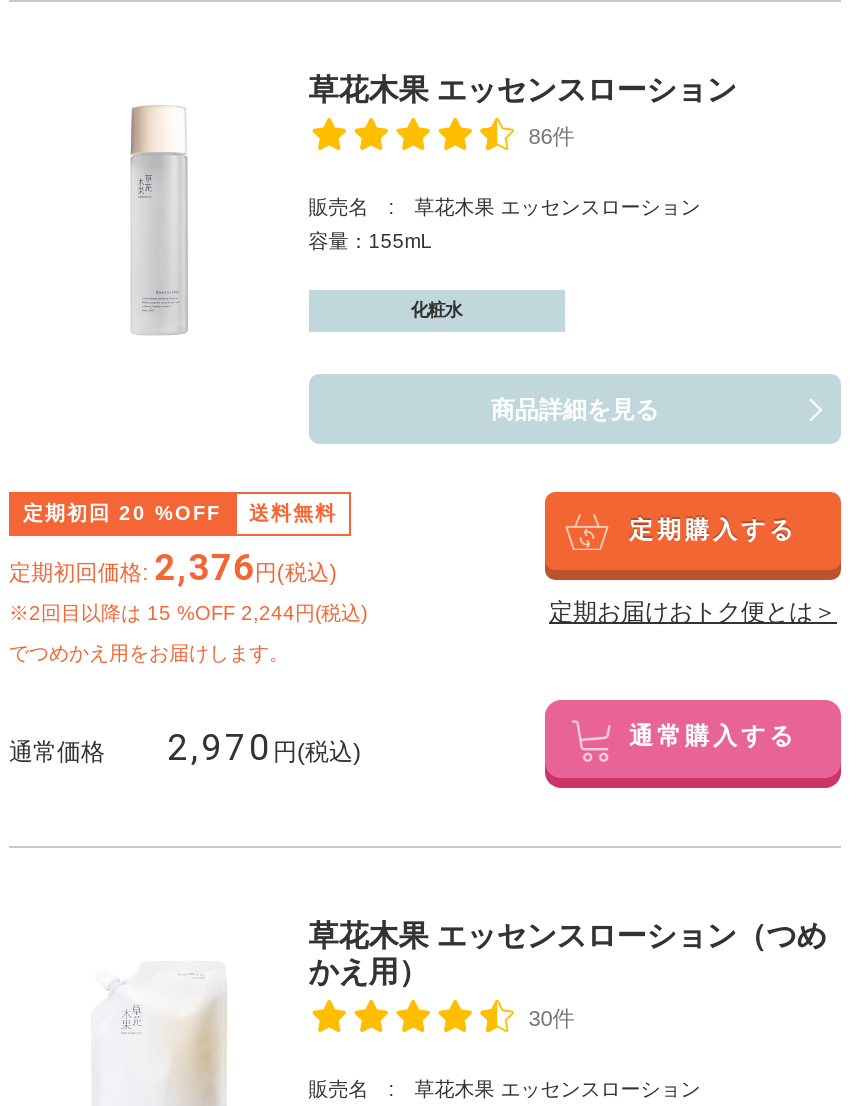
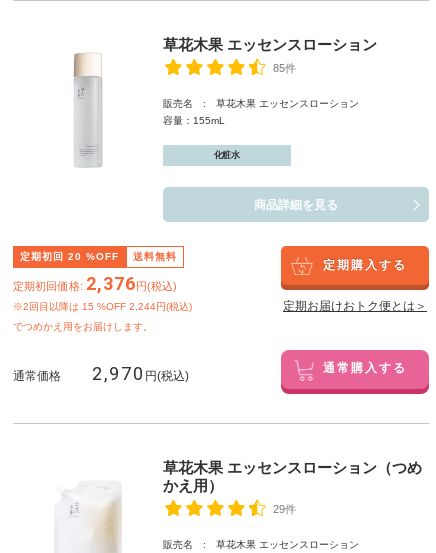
- 86件
+ 85件

- 30件
+ 29件
